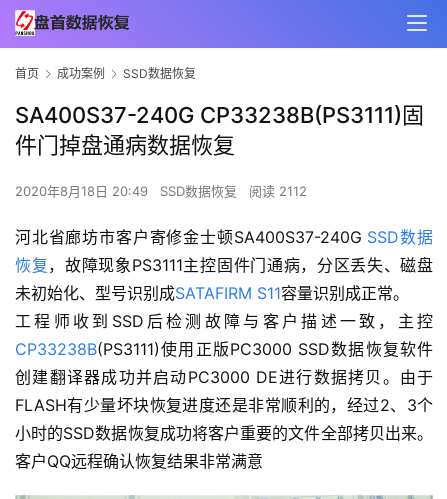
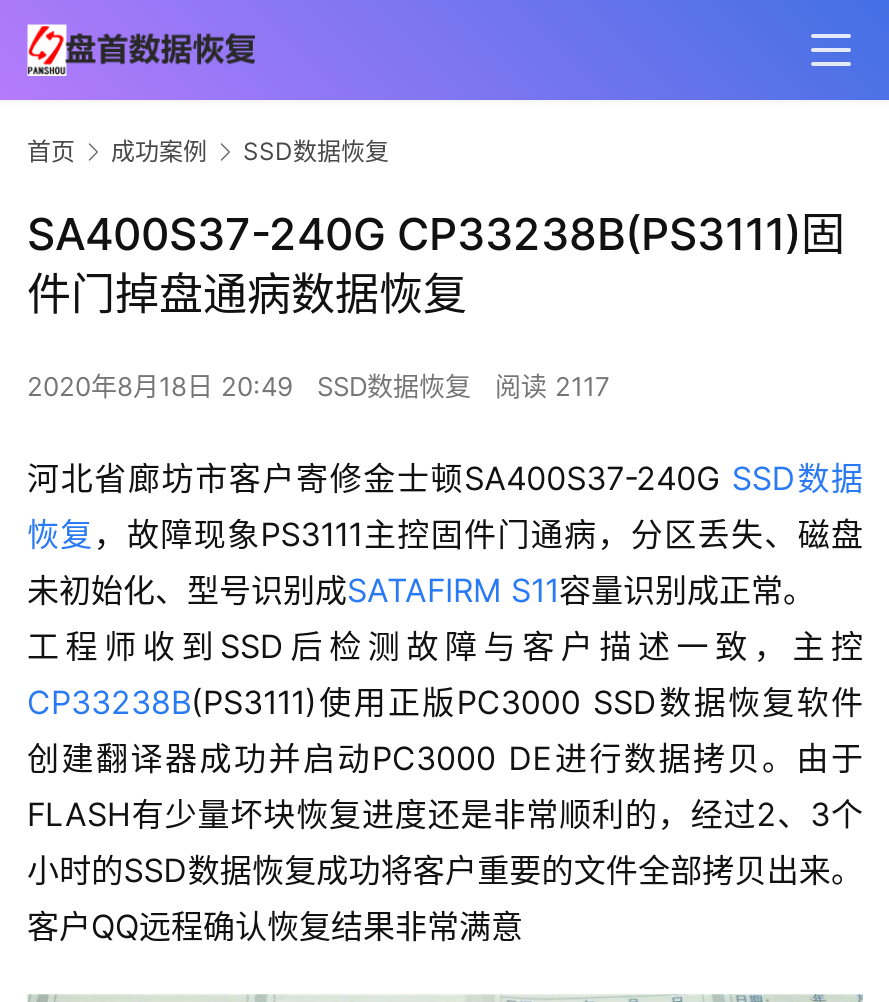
- 2020年8月18日 20:49 SSD数据恢复 阅读 2112
+ 2020年8月18日 20:49 SSD数据恢复 阅读 2117
